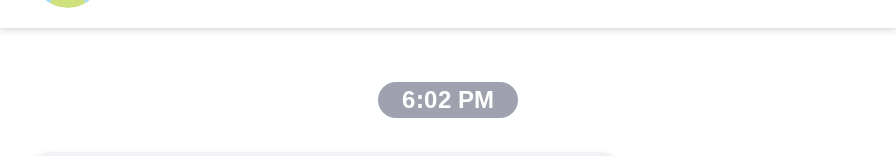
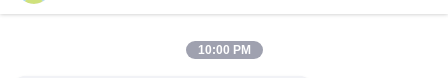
- 6:02 PM
+ 10:00 PM
